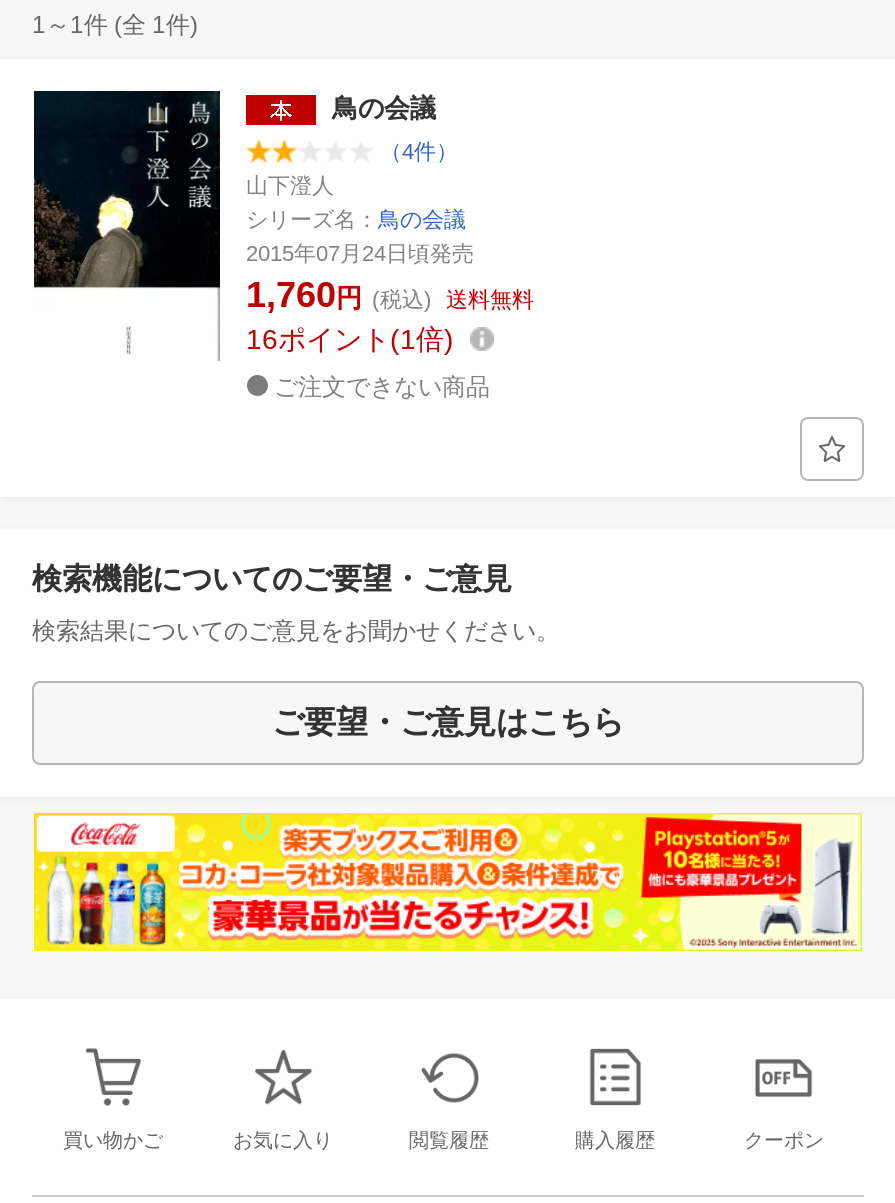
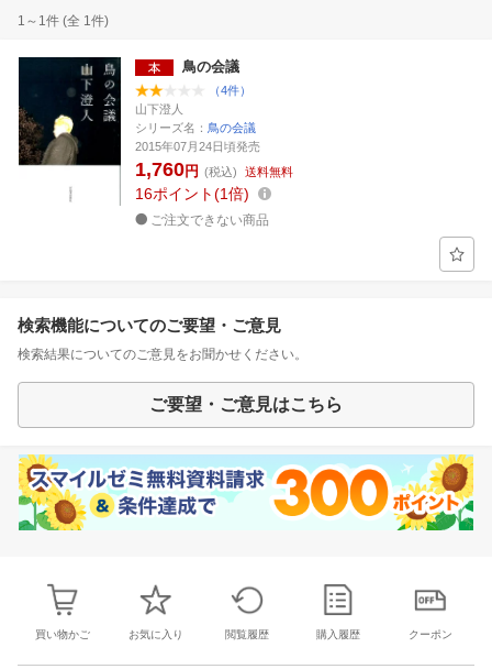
- [image]
+ [image]
